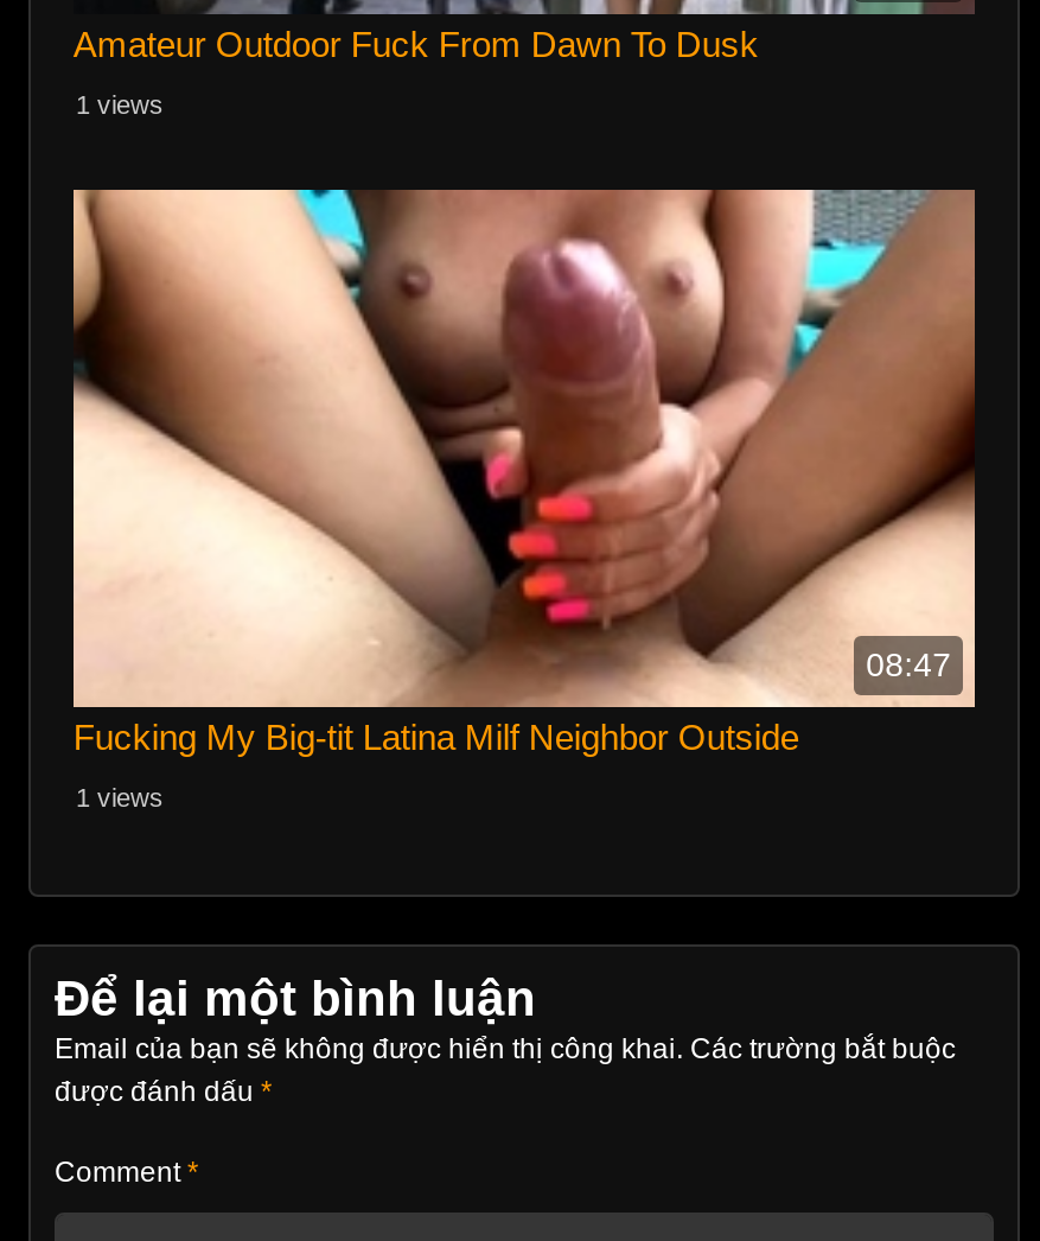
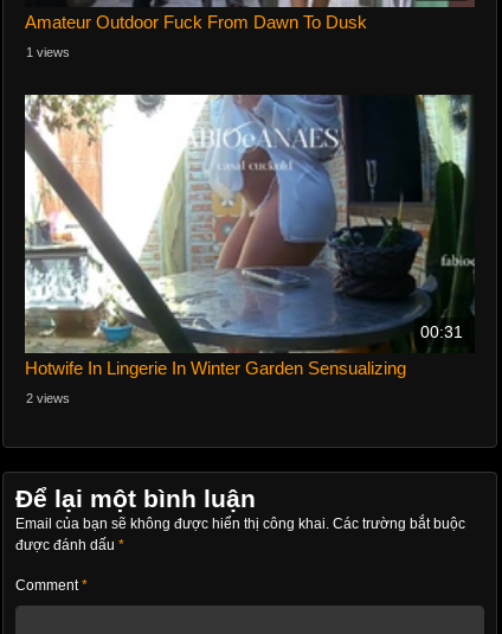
- [image]
- 08:47
+ [image]
+ 00:31

- Fucking My Big-tit Latina Milf Neighbor Outside
+ Hotwife In Lingerie In Winter Garden Sensualizing

- 1 views
+ 2 views
